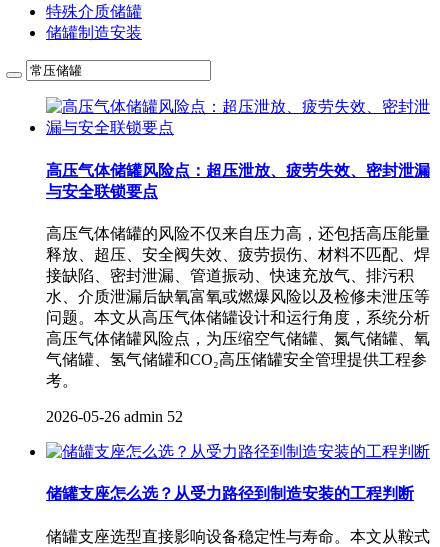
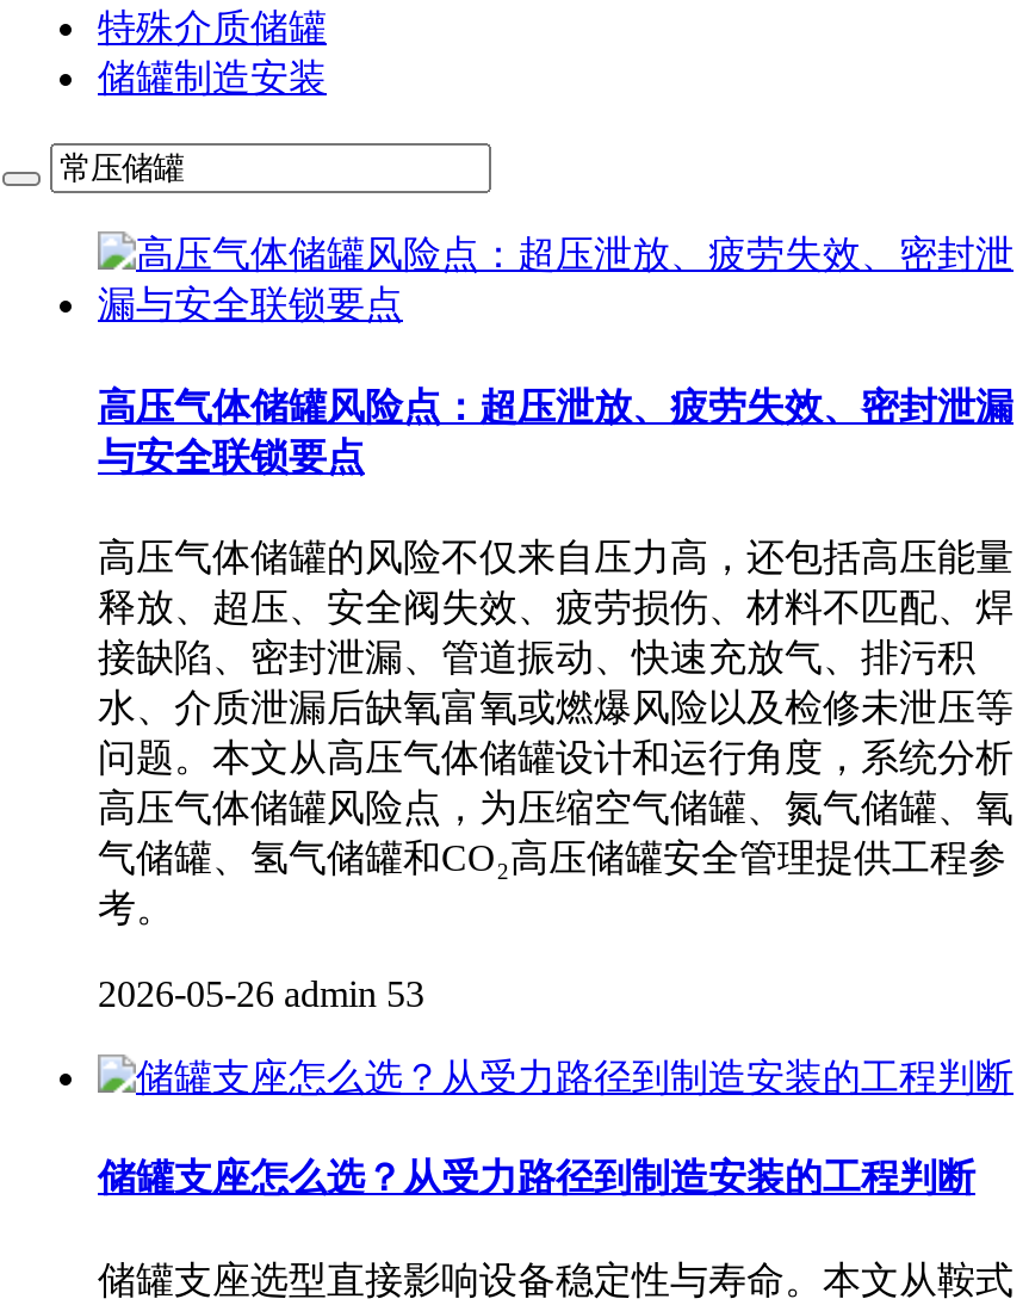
- 2026-05-26 admin 52
+ 2026-05-26 admin 53
